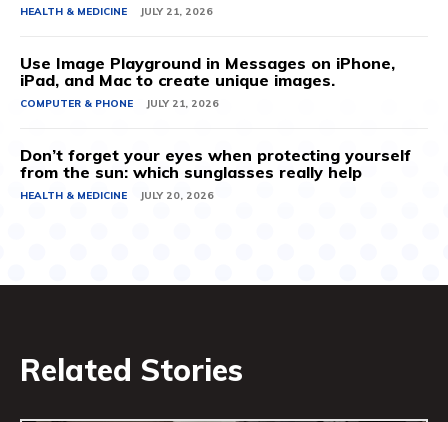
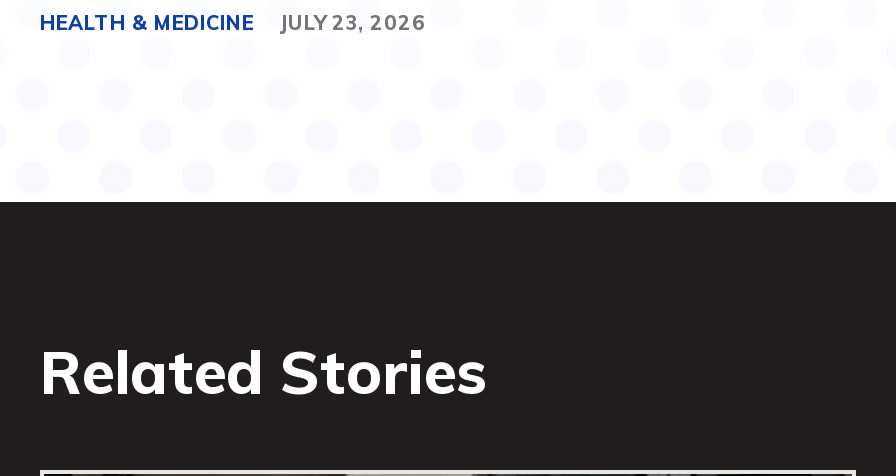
- JULY 21, 2026
- Use Image Playground in Messages on iPhone,
- iPad, and Mac to create unique images.
- COMPUTER & PHONE
- JULY 21, 2026
- Don’t forget your eyes when protecting yourself
- from the sun: which sunglasses really help
- HEALTH & MEDICINE
- JULY 20, 2026
+ JULY 23, 2026
